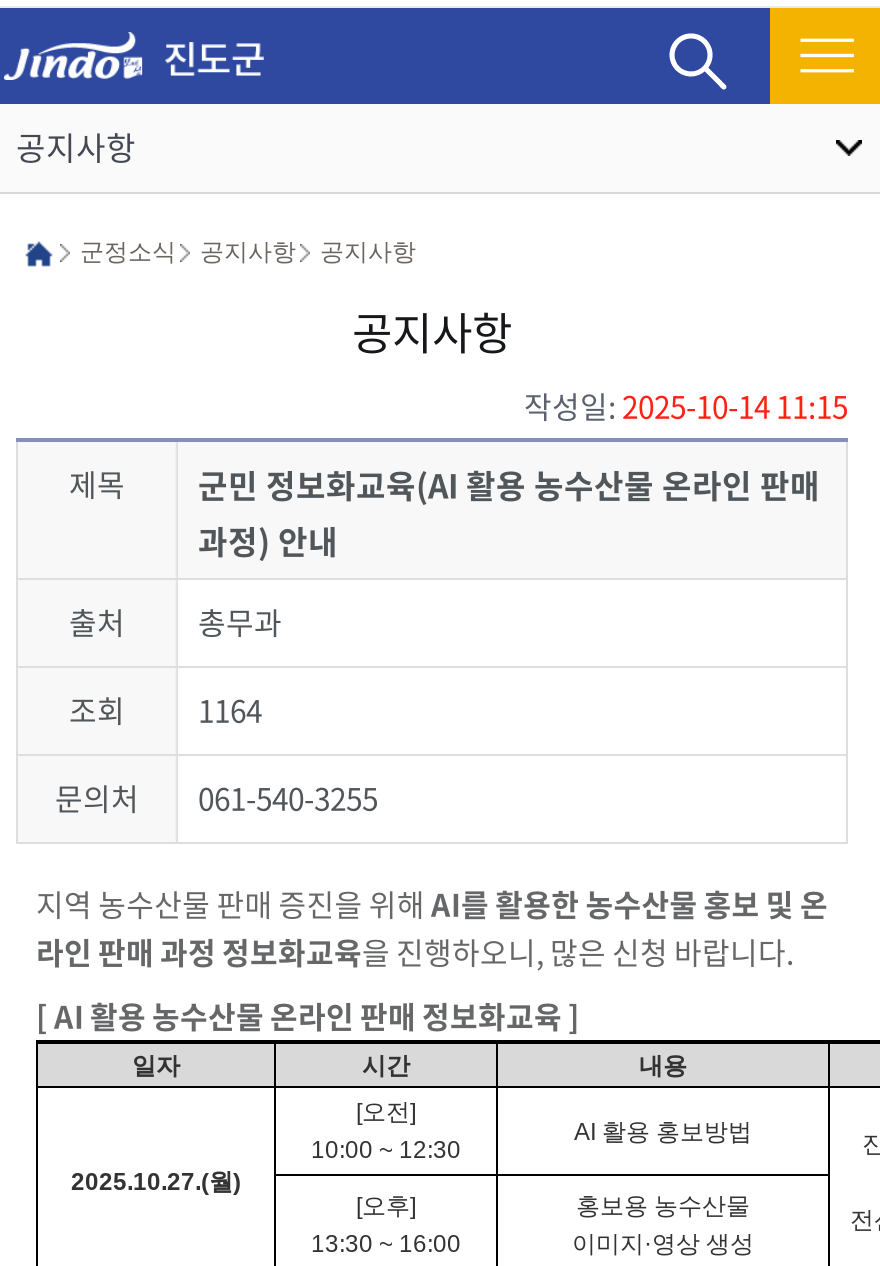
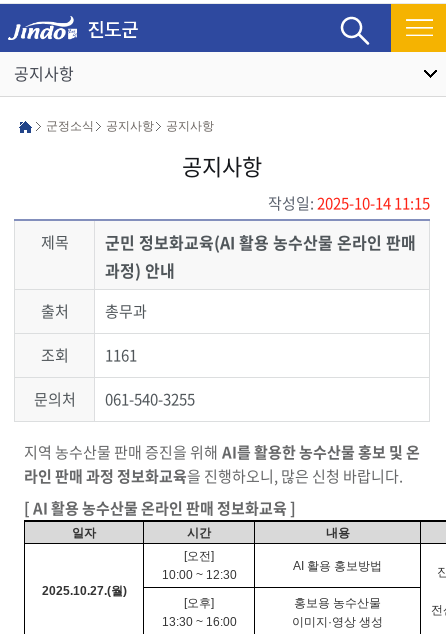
- 조회 1164
+ 조회 1161
